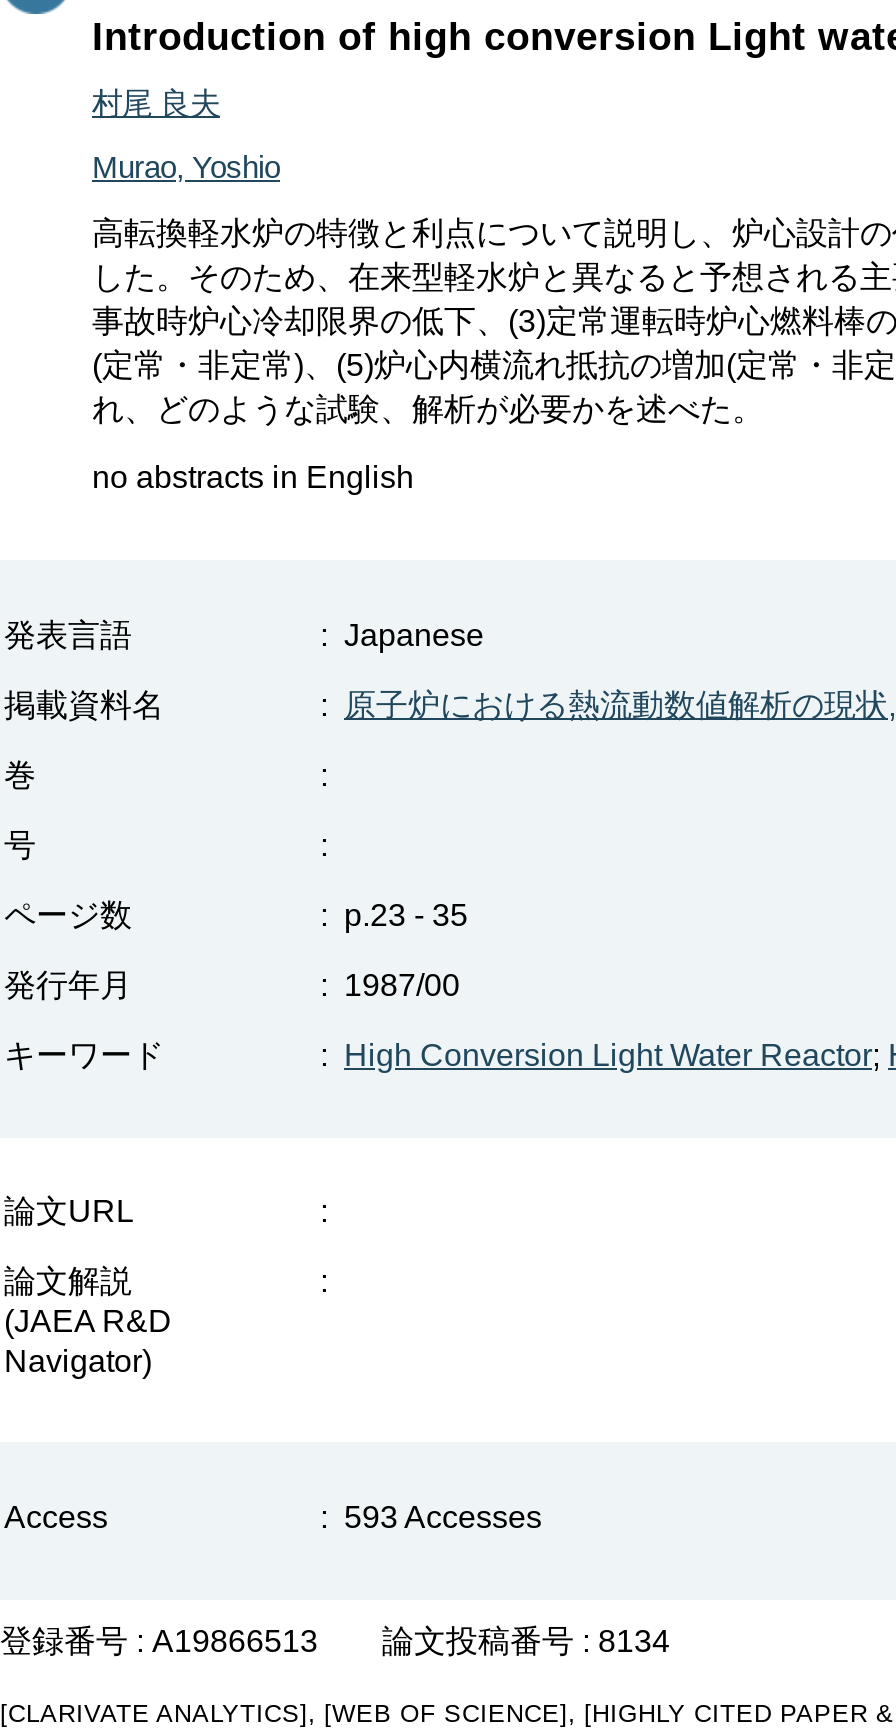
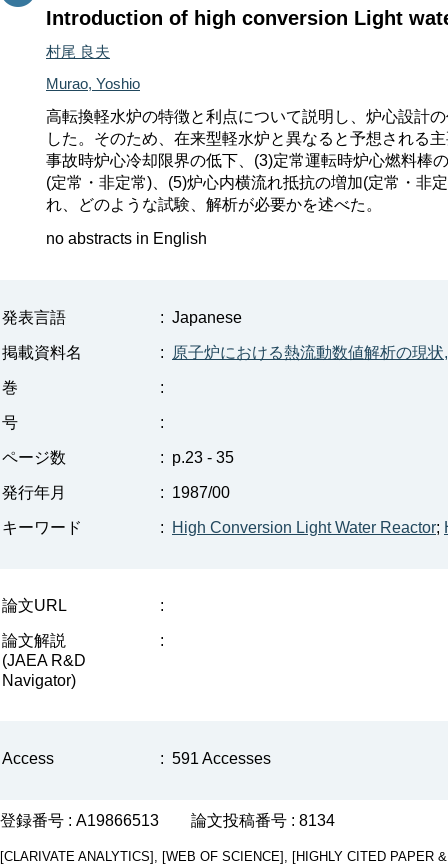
- : 593 Accesses
+ : 591 Accesses
